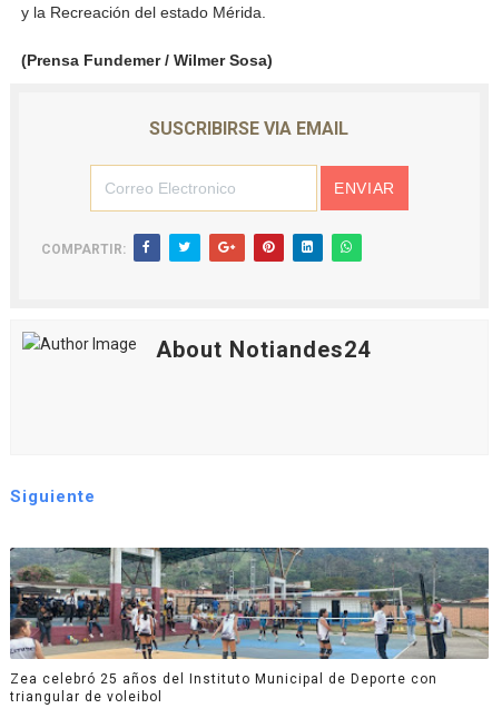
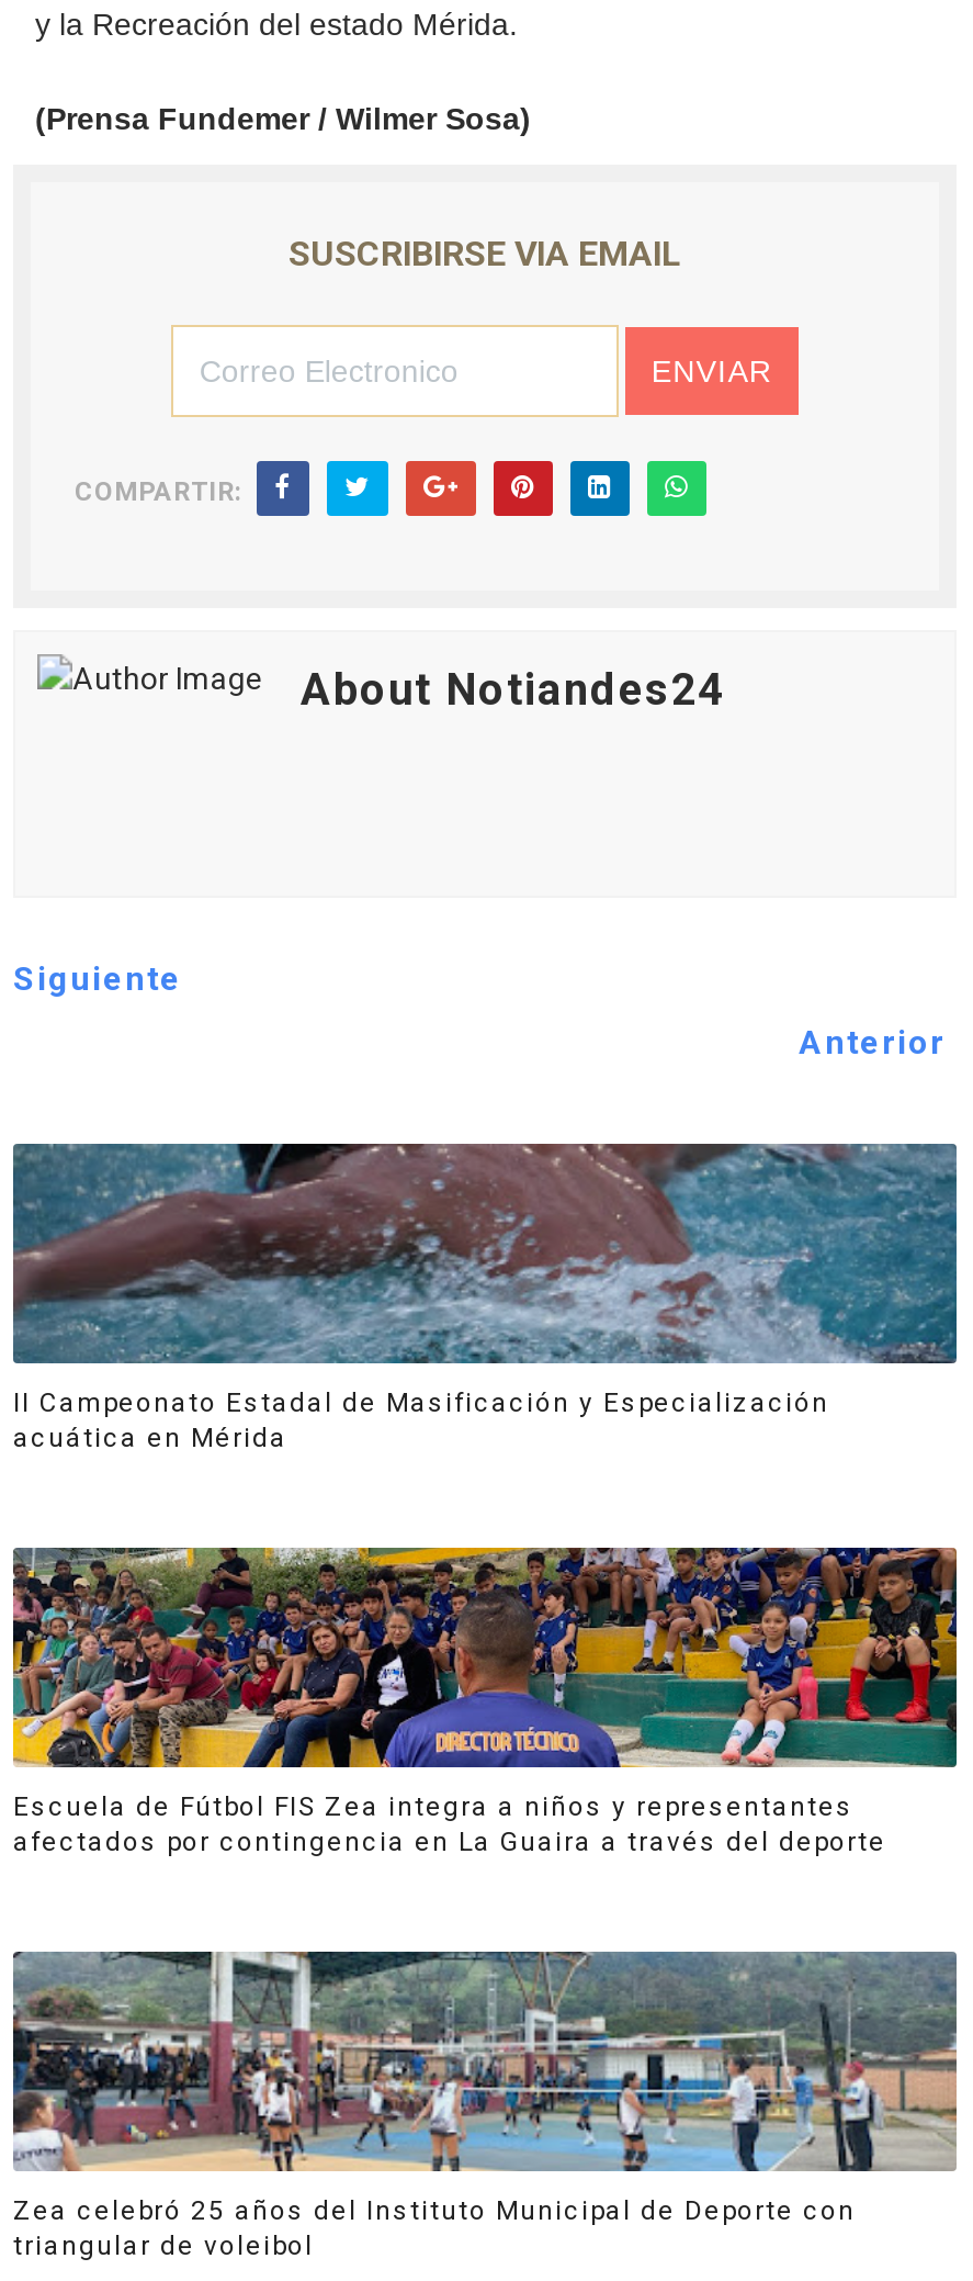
+ [image]
+ II Campeonato Estadal de Masificación y Especialización
+ acuática en Mérida

+ [image]
+ Escuela de Fútbol FIS Zea integra a niños y representantes
+ afectados por contingencia en La Guaira a través del deporte

+ Anterior
